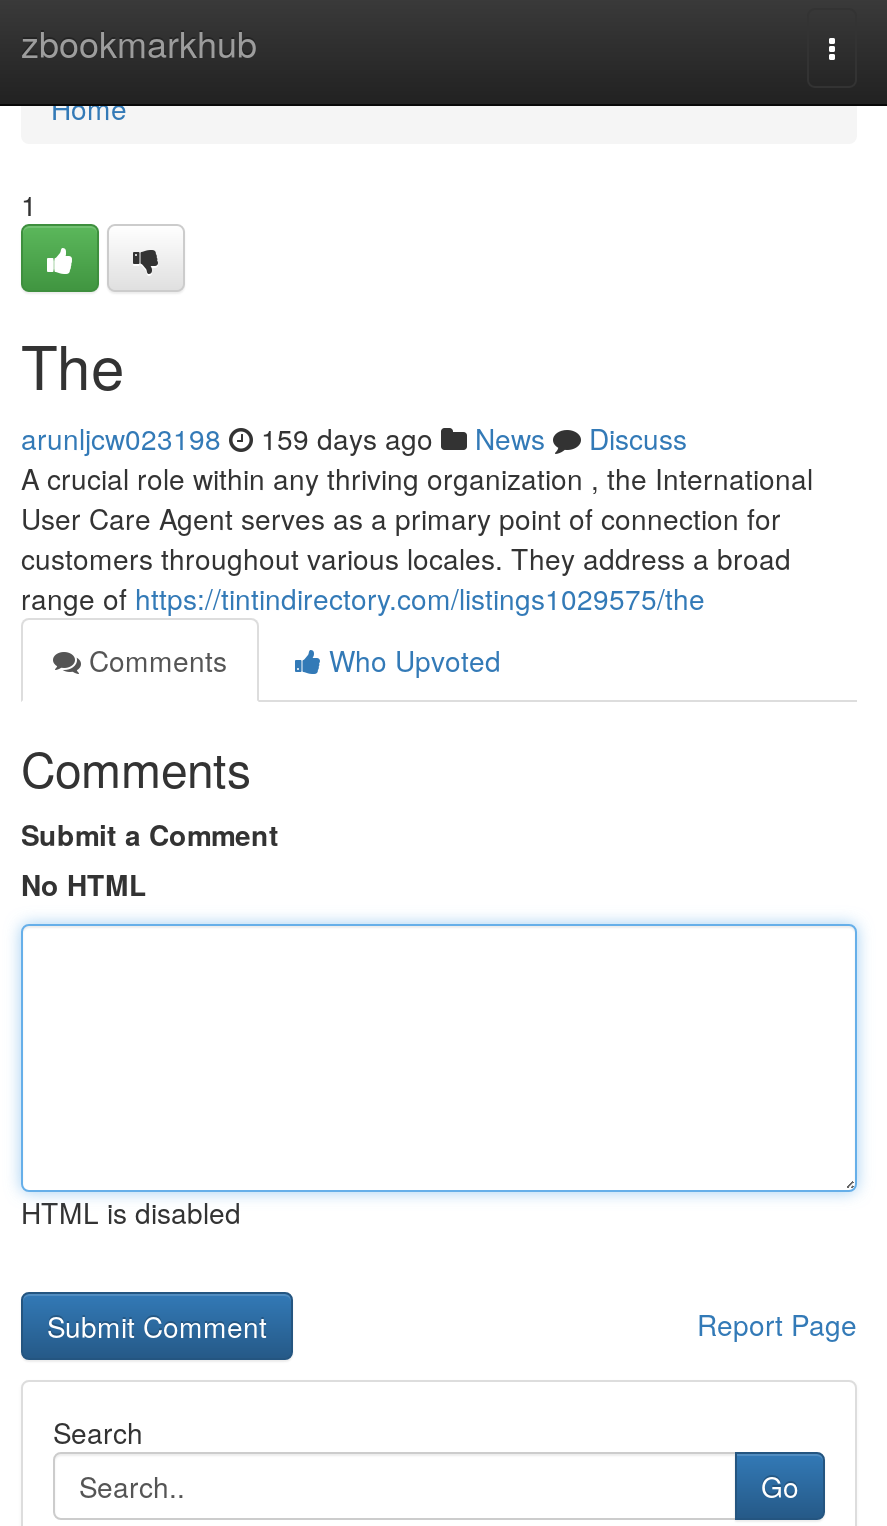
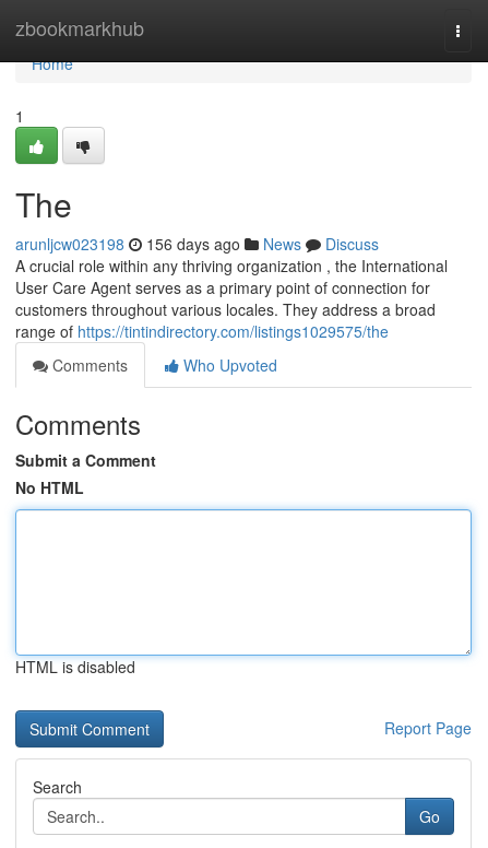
- arunljcw023198 159 days ago News Discuss
+ arunljcw023198 156 days ago News Discuss
